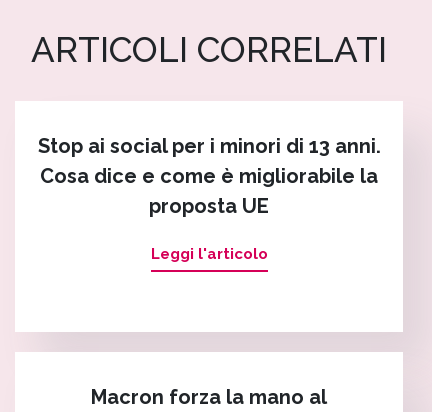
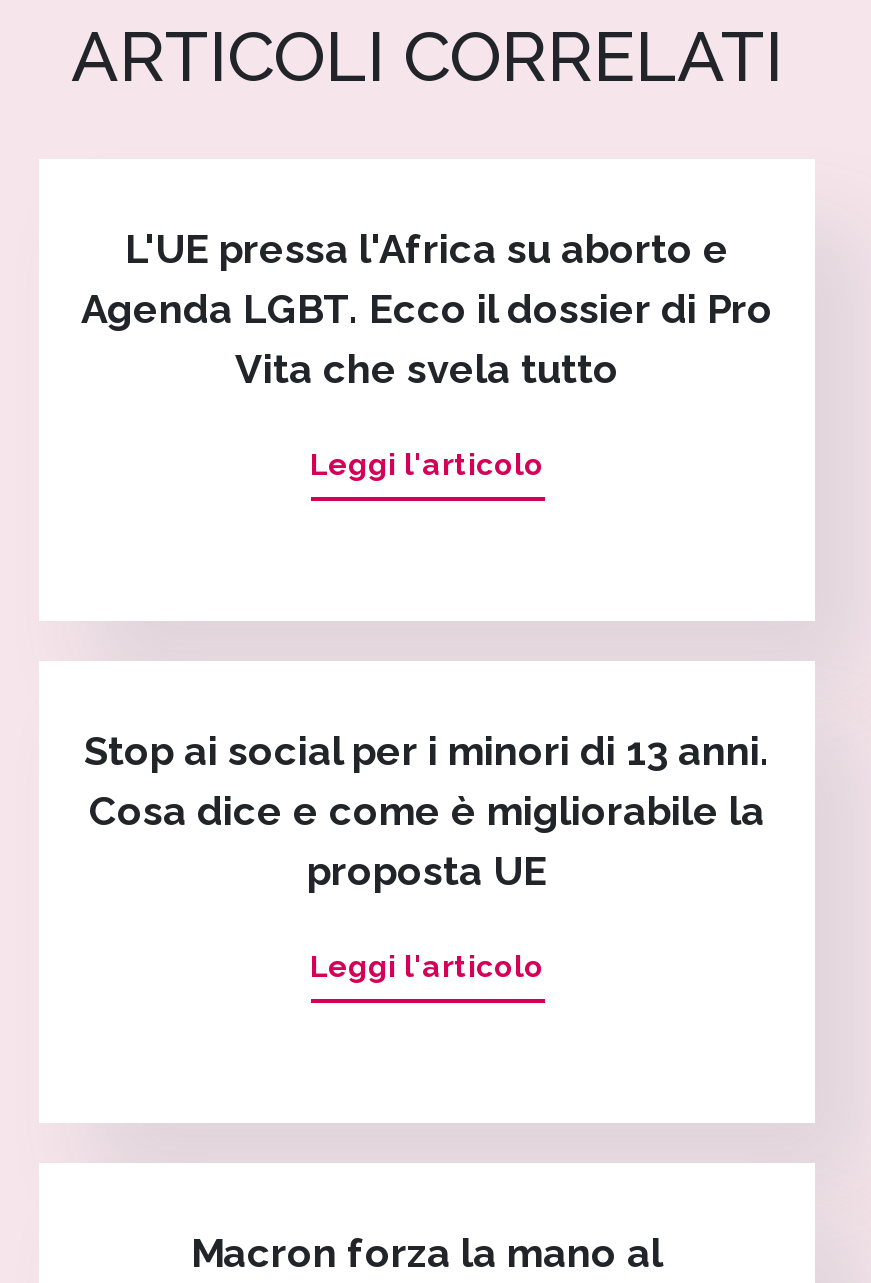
+ L'UE pressa l'Africa su aborto e
+ Agenda LGBT. Ecco il dossier di Pro
+ Vita che svela tutto
+ Leggi l'articolo
